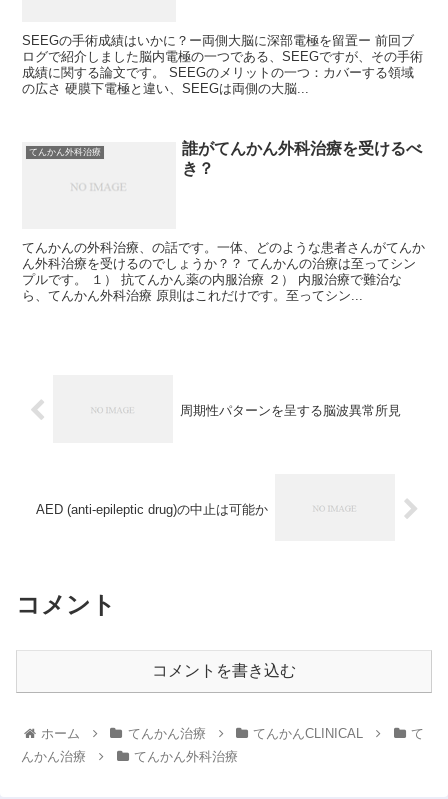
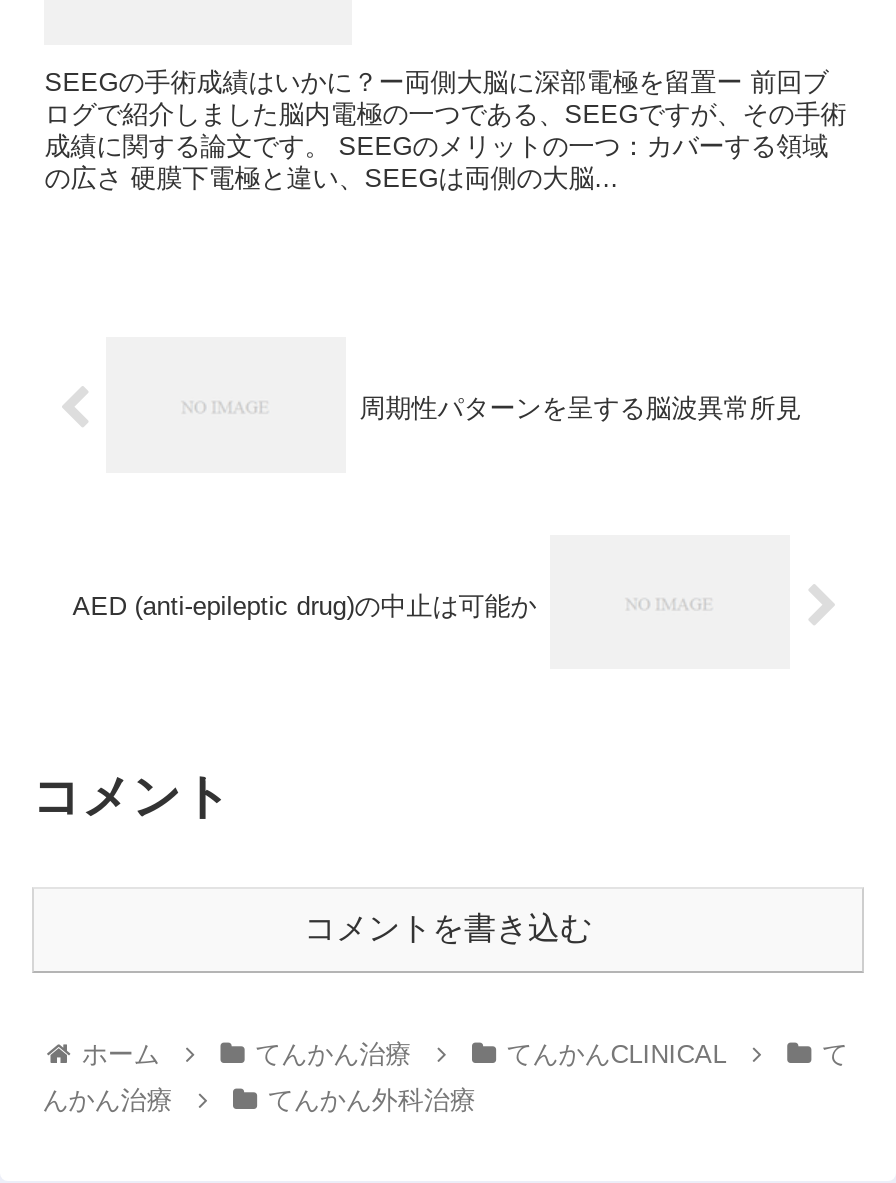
- てんかん外科治療
- 誰がてんかん外科治療を受けるべ
- き？

- てんかんの外科治療、の話です。一体、どのような患者さんがてんか
- ん外科治療を受けるのでしょうか？？ てんかんの治療は至ってシン
- プルです。 １） 抗てんかん薬の内服治療 ２） 内服治療で難治な
- ら、てんかん外科治療 原則はこれだけです。至ってシン...
